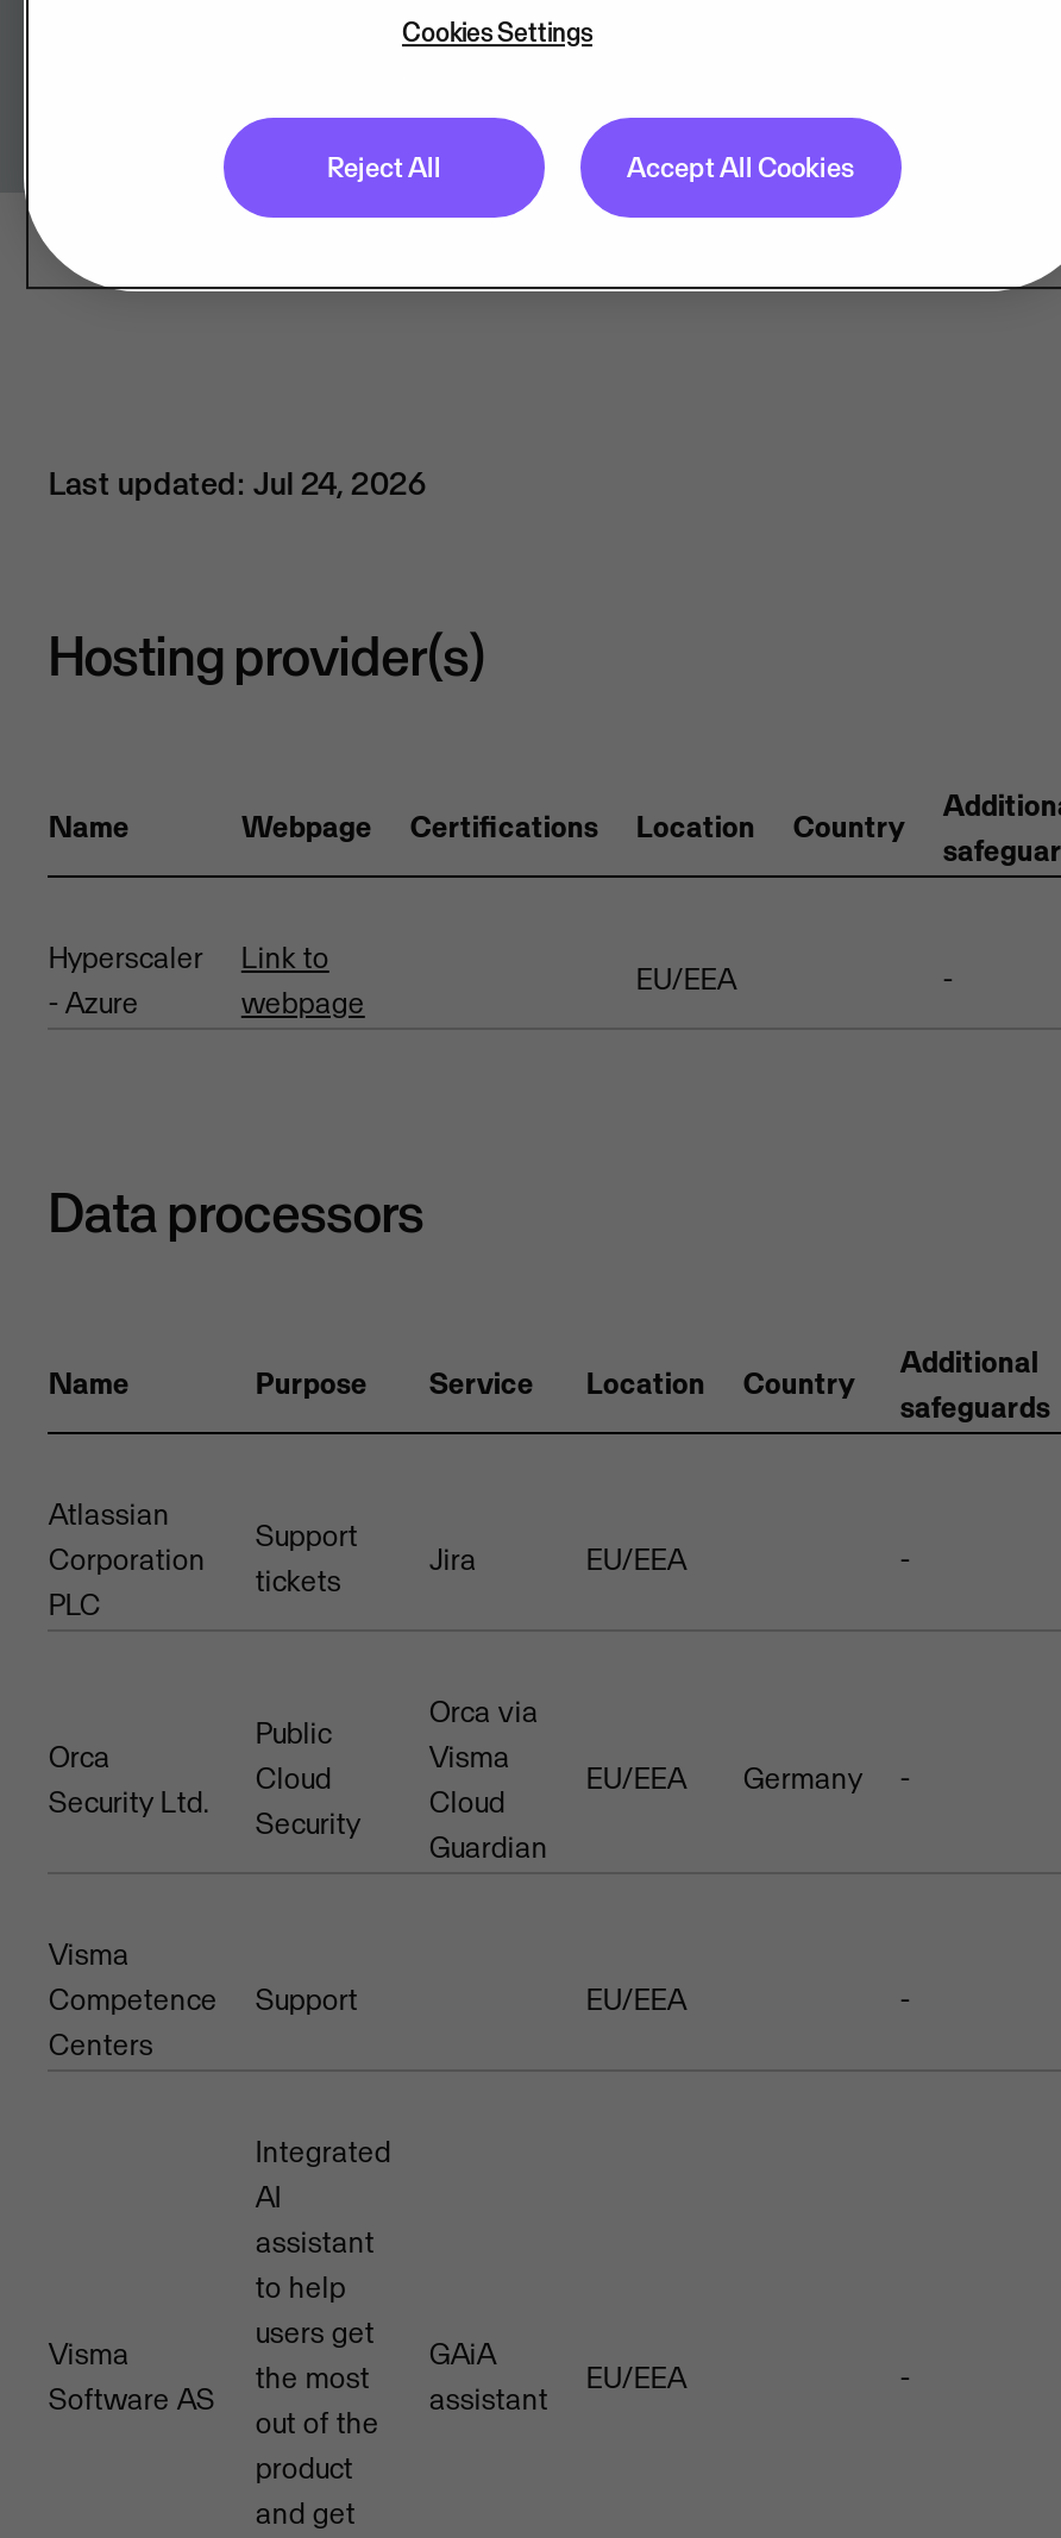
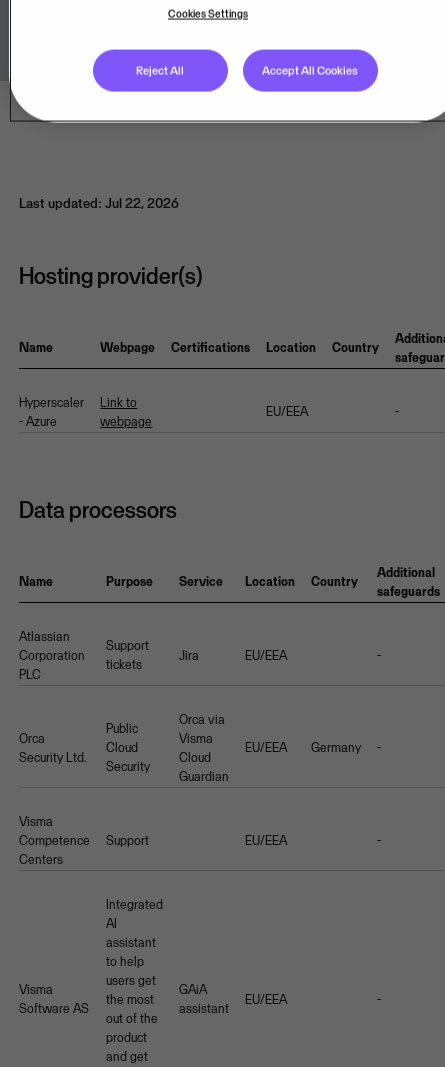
- Last updated: Jul 24, 2026
+ Last updated: Jul 22, 2026
